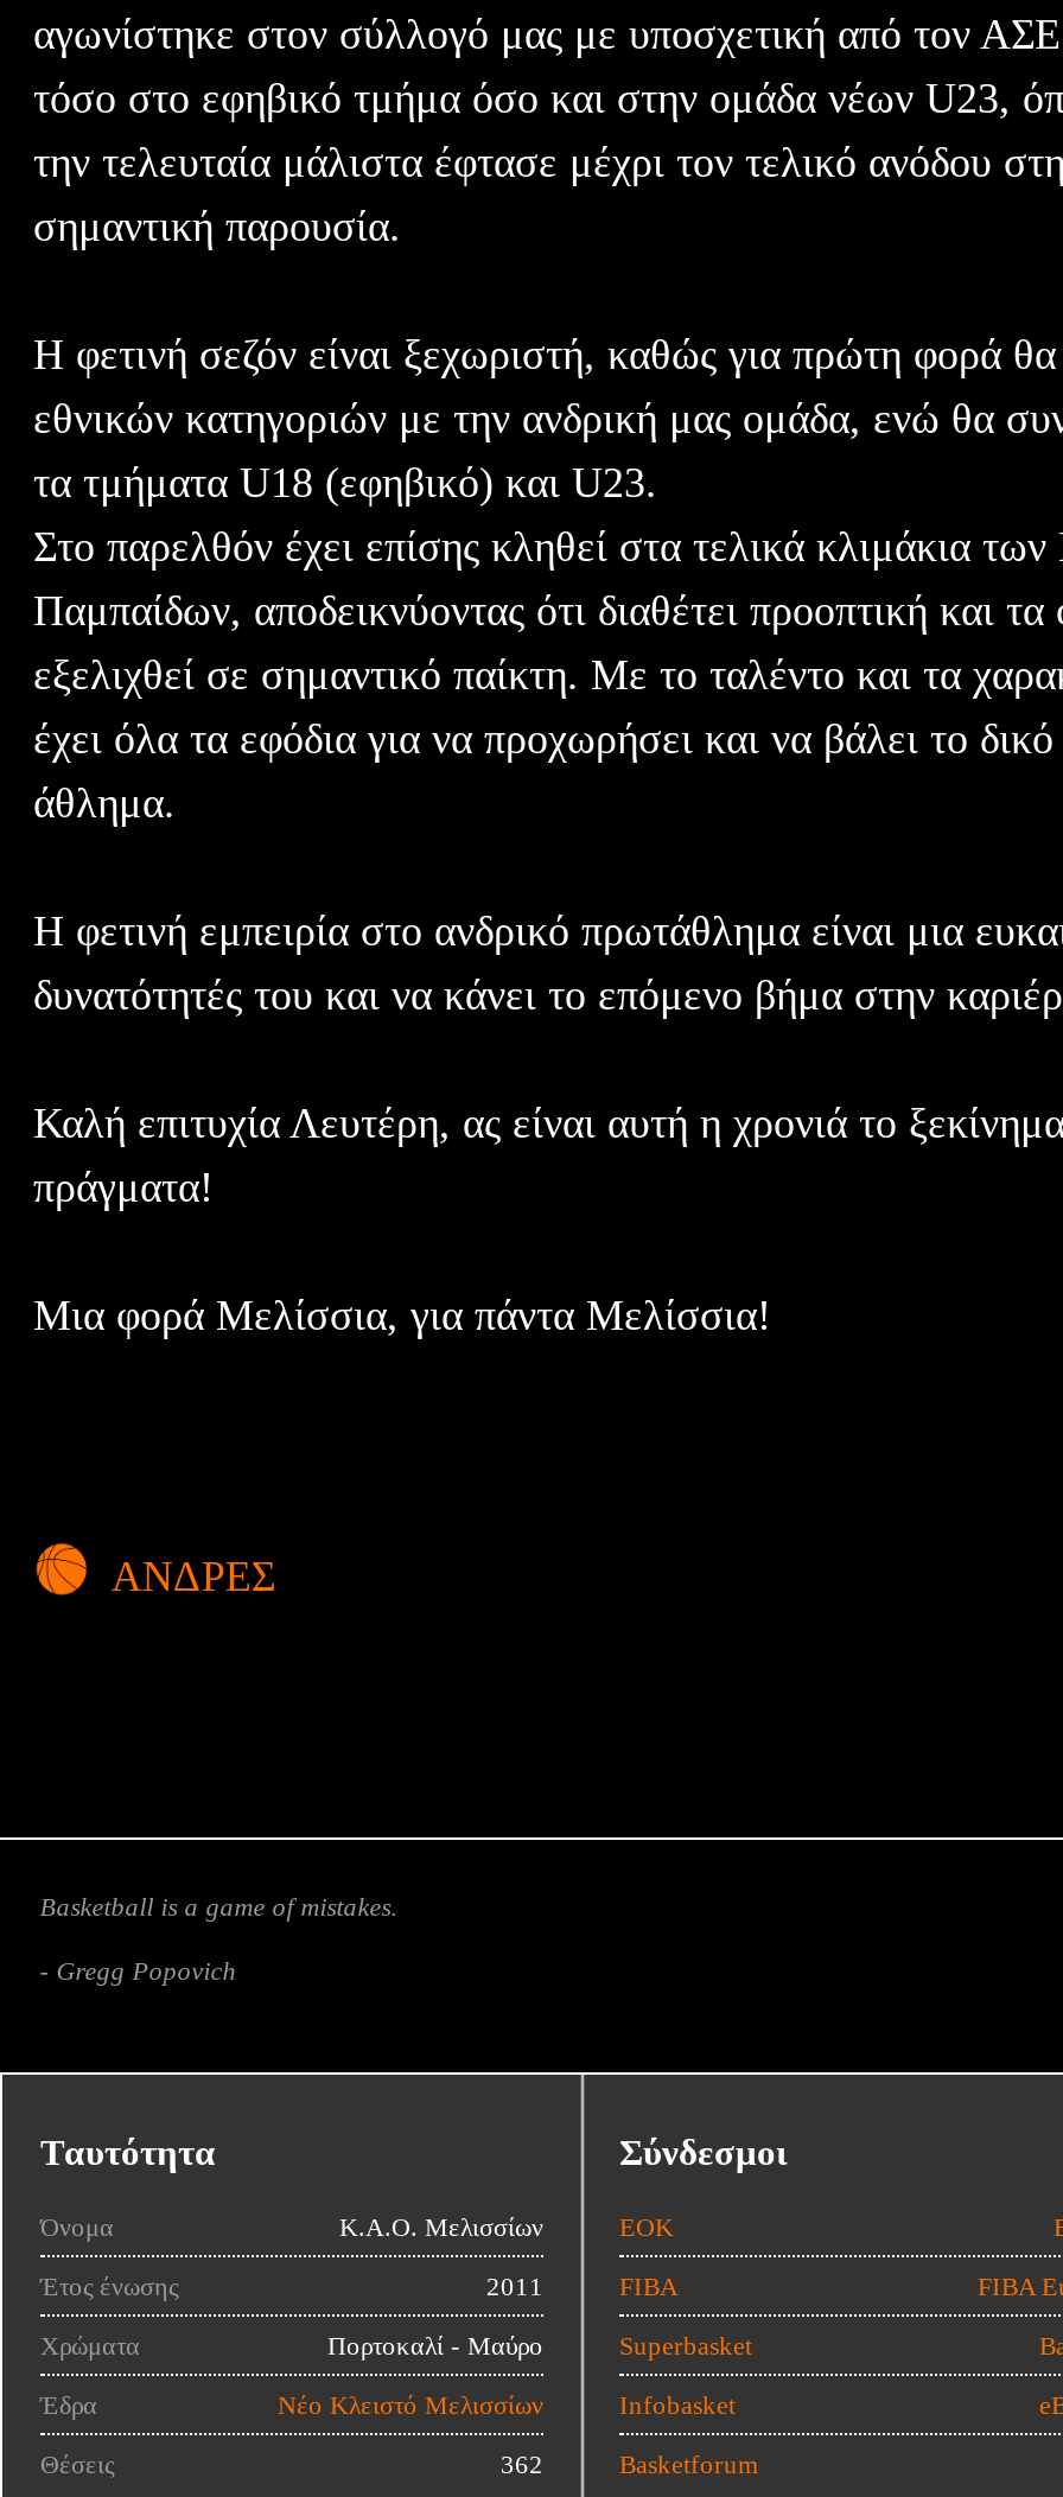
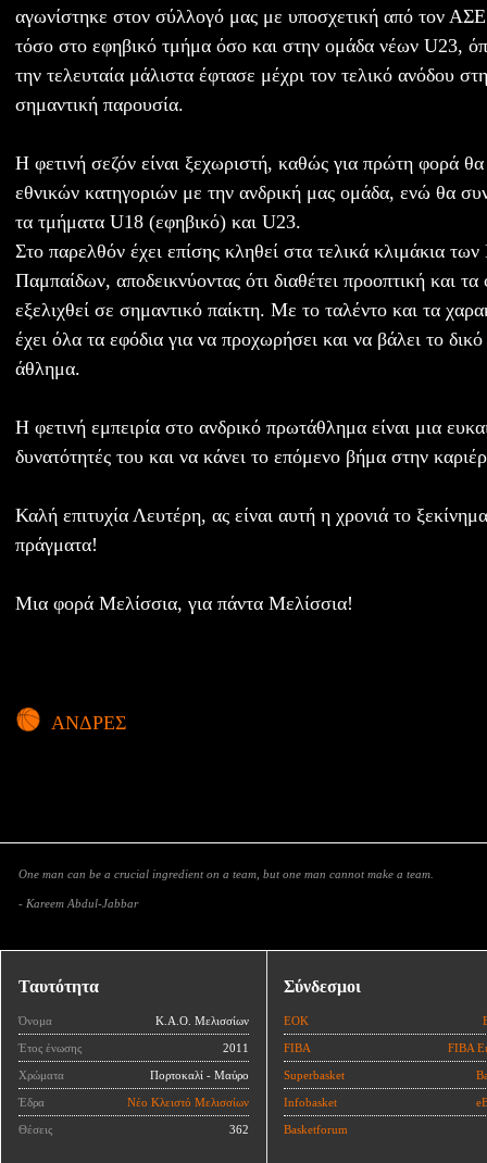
- Basketball is a game of mistakes.
+ One man can be a crucial ingredient on a team, but one man cannot make a team.

- - Gregg Popovich
+ - Kareem Abdul-Jabbar
